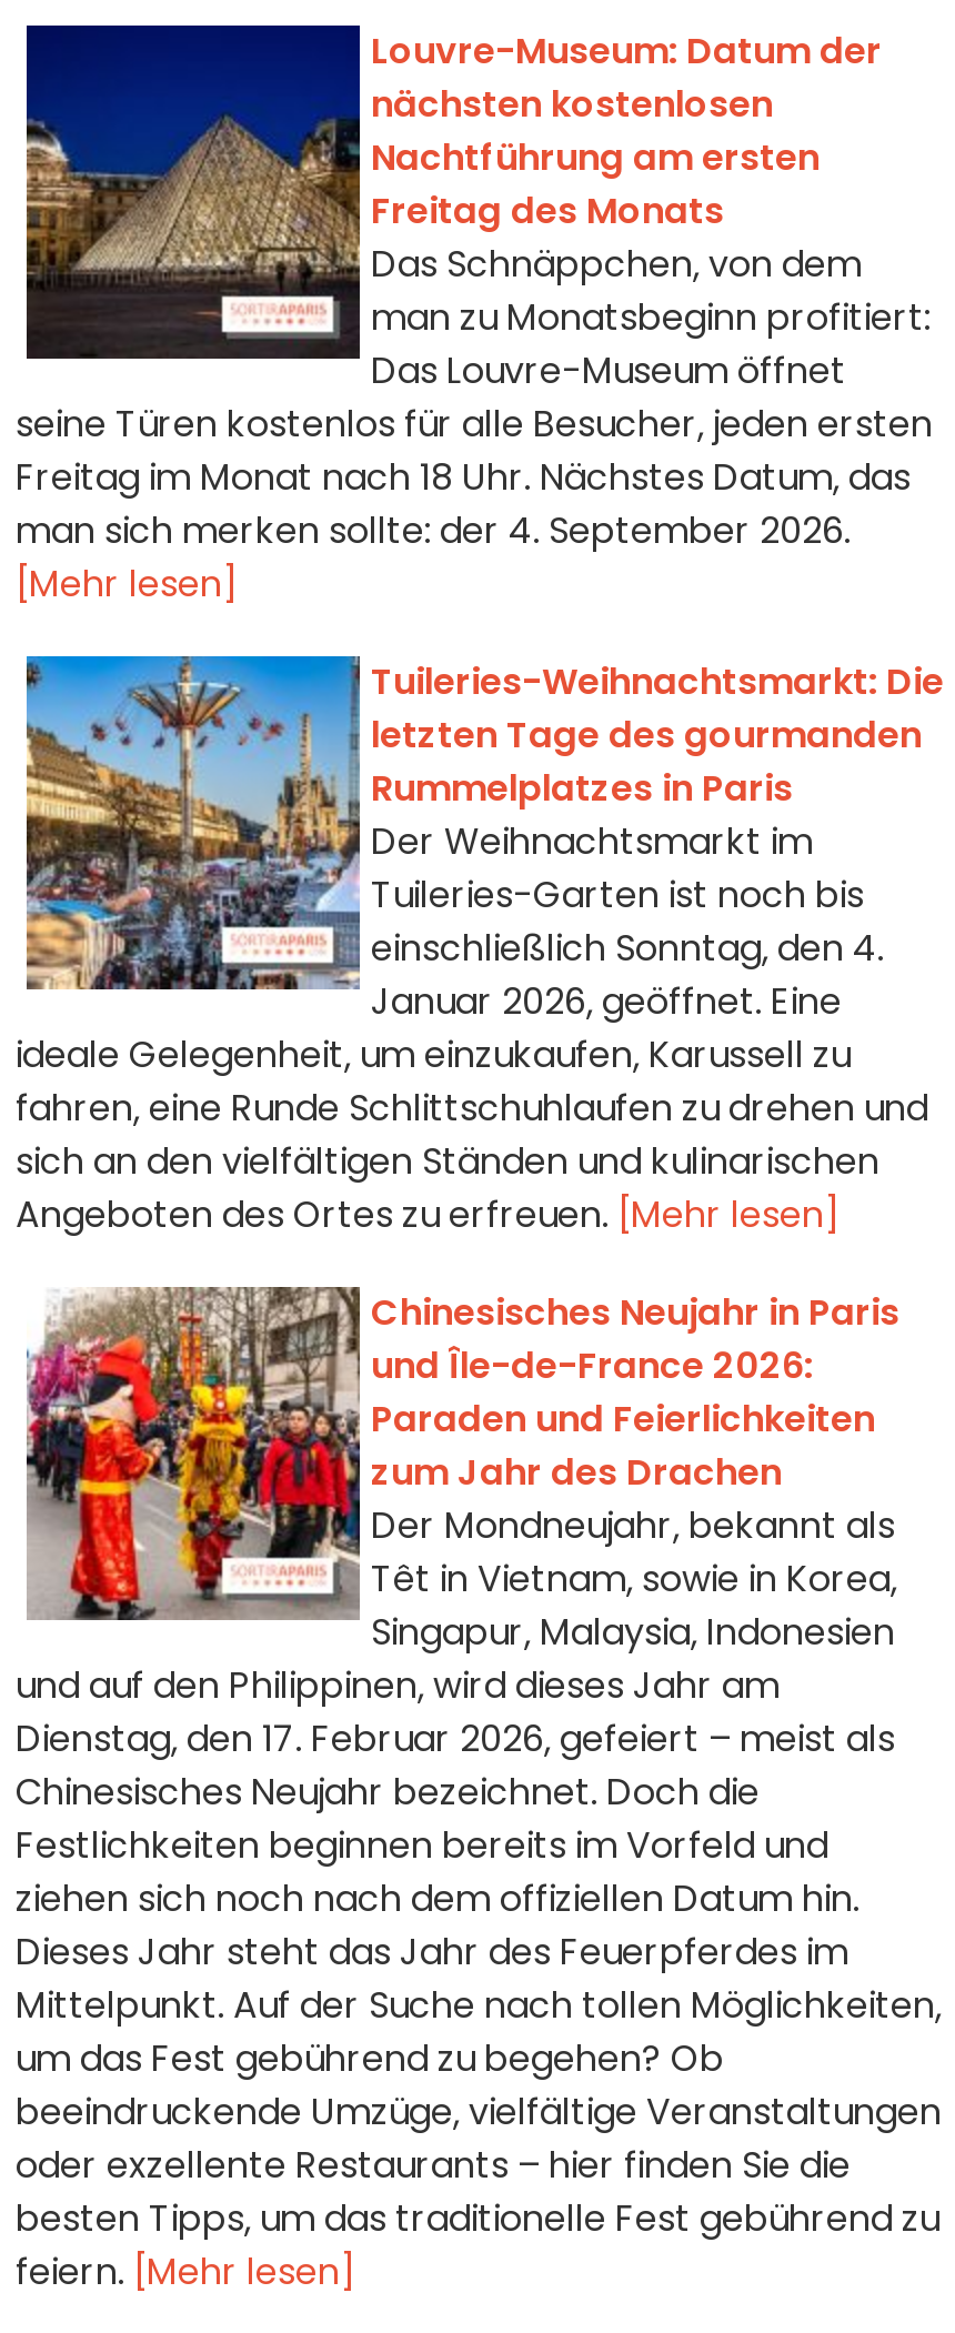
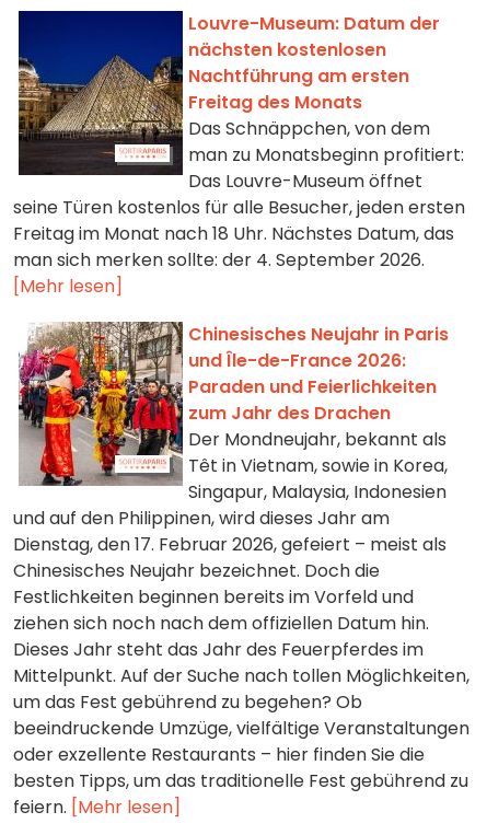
- [image]
- Tuileries-Weihnachtsmarkt: Die
- letzten Tage des gourmanden
- Rummelplatzes in Paris
- Der Weihnachtsmarkt im
- Tuileries-Garten ist noch bis
- einschließlich Sonntag, den 4.
- Januar 2026, geöffnet. Eine
- ideale Gelegenheit, um einzukaufen, Karussell zu
- fahren, eine Runde Schlittschuhlaufen zu drehen und
- sich an den vielfältigen Ständen und kulinarischen
- Angeboten des Ortes zu erfreuen. [Mehr lesen]
